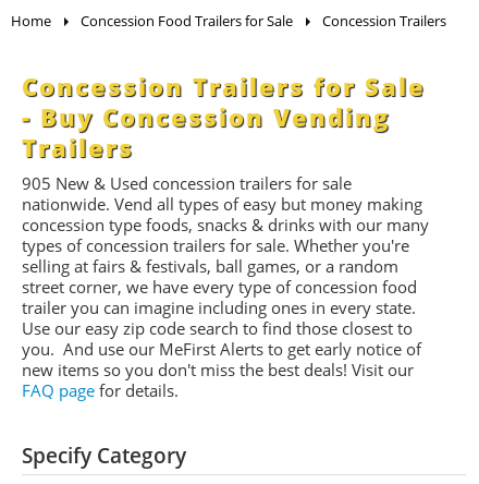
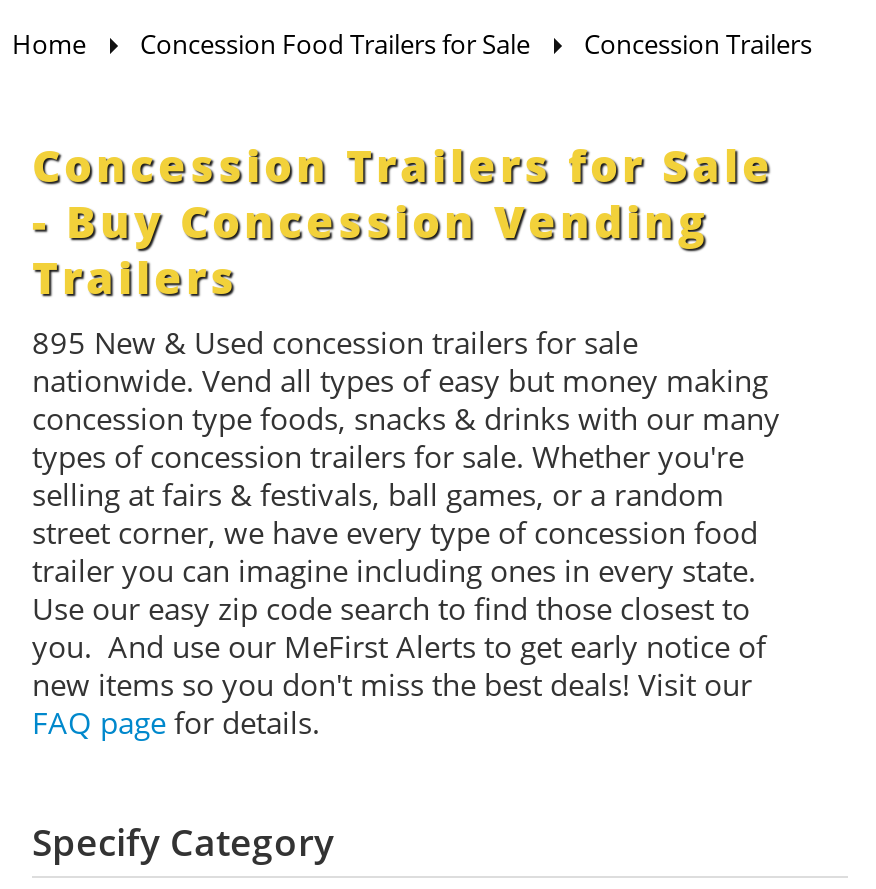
- 905 New & Used concession trailers for sale
+ 895 New & Used concession trailers for sale
